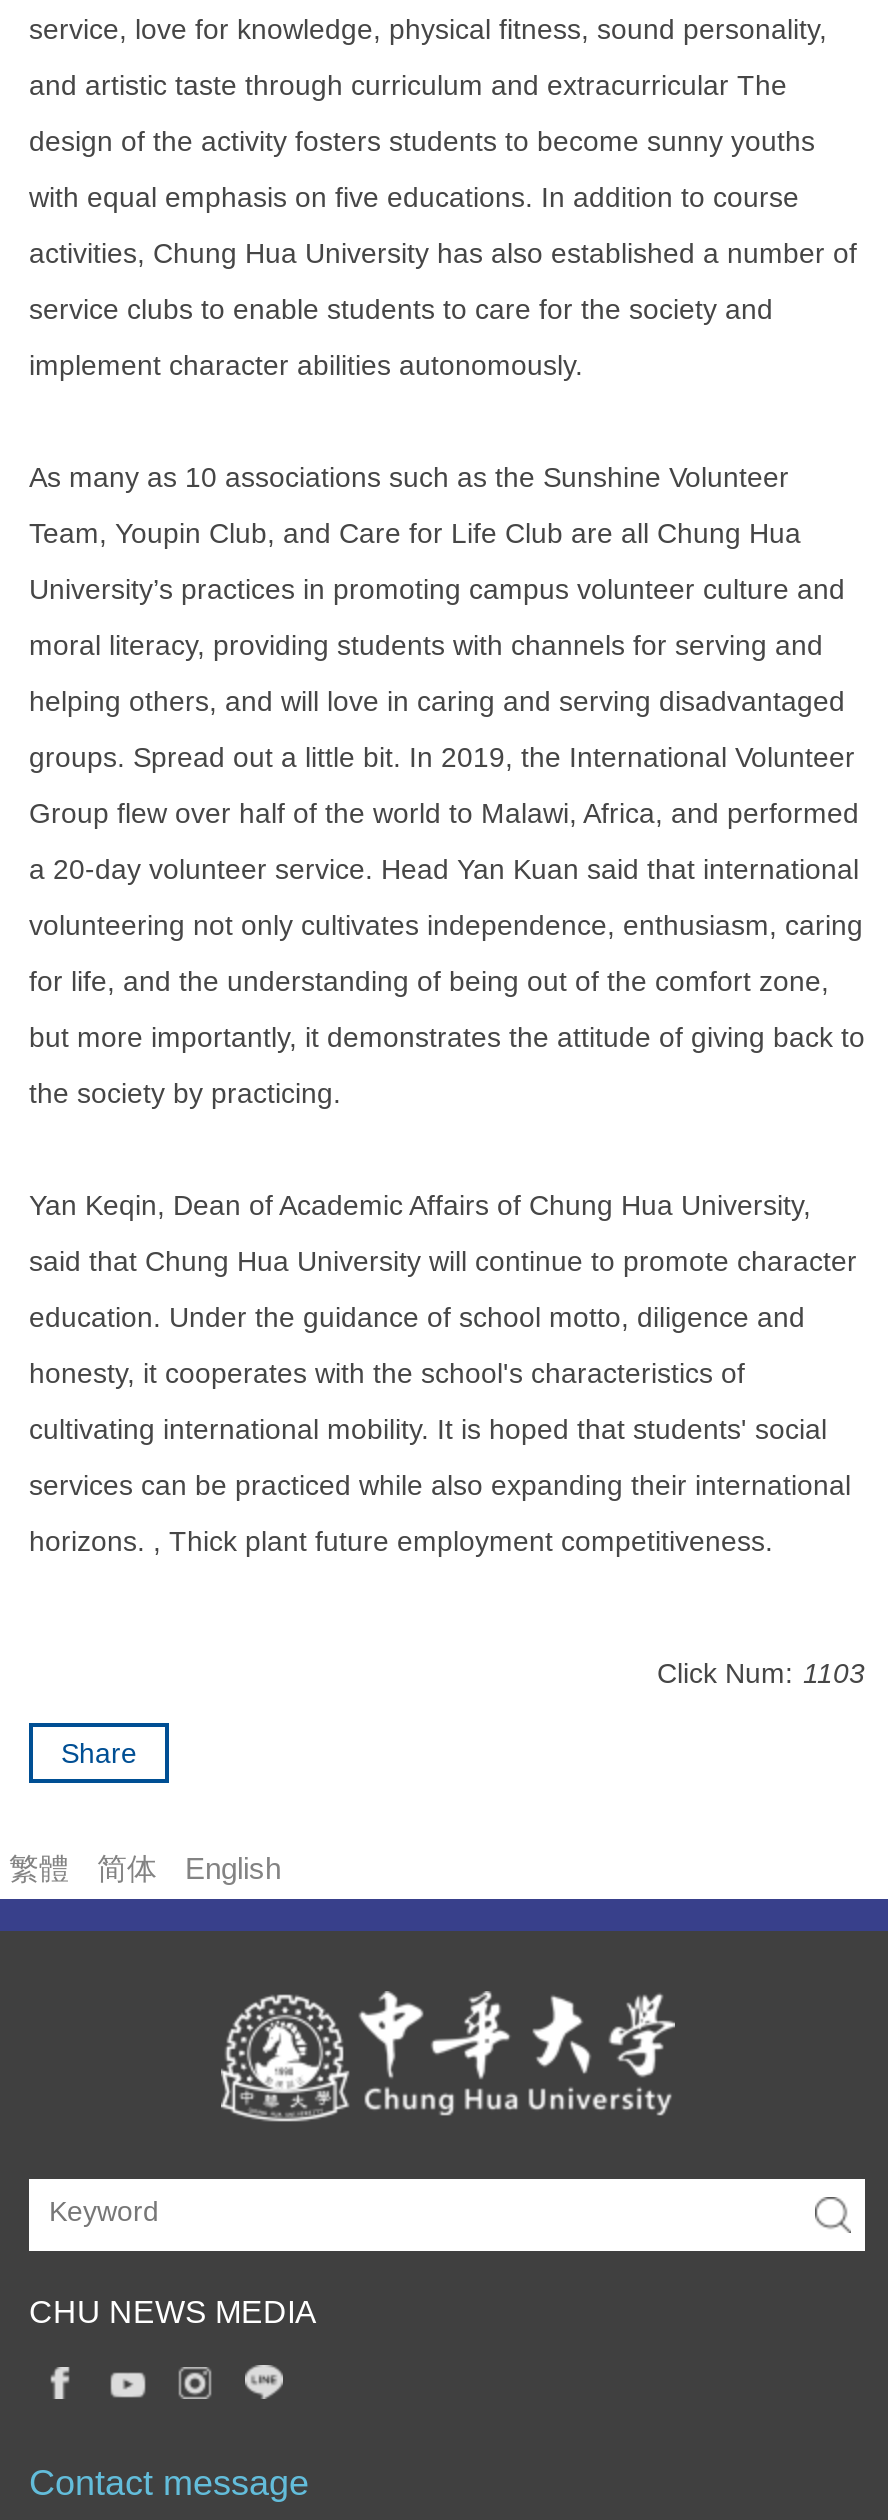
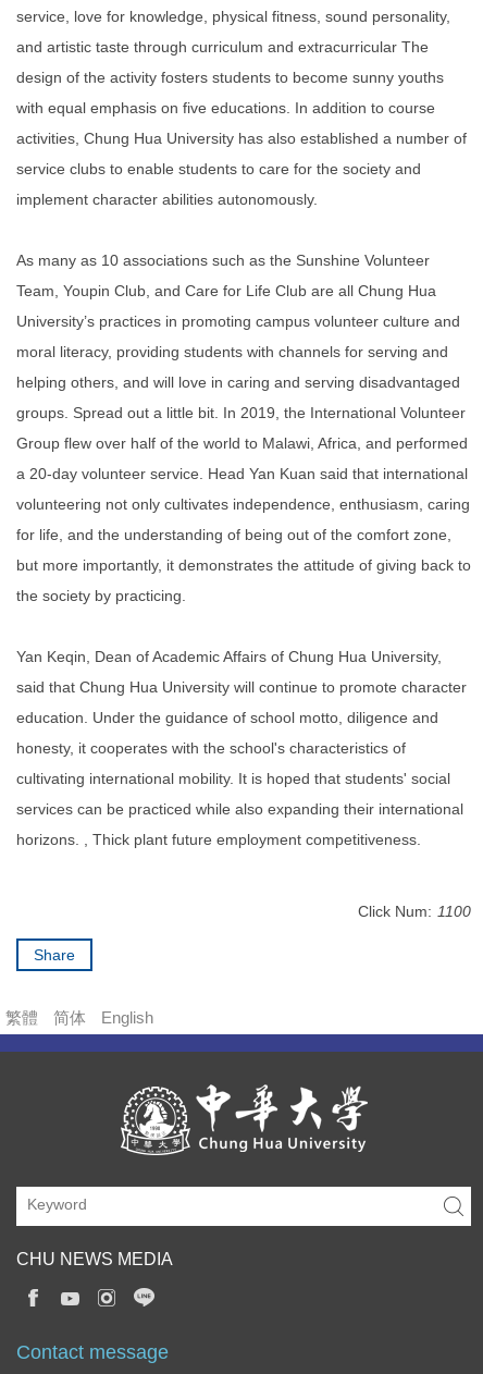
- Click Num: 1103
+ Click Num: 1100
